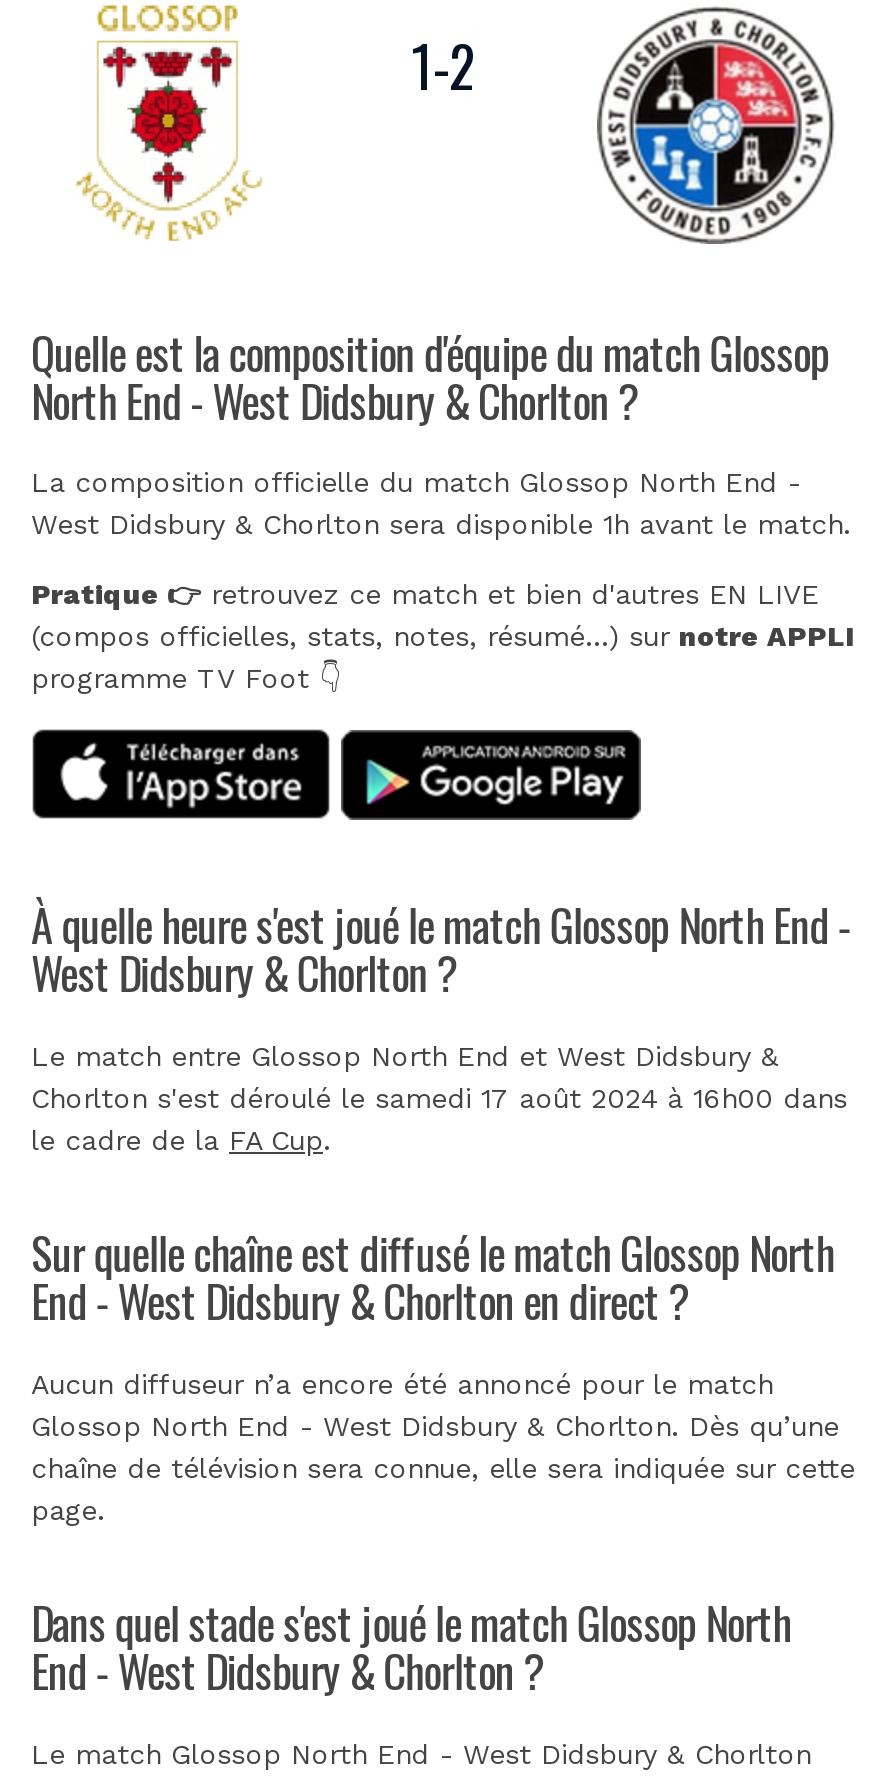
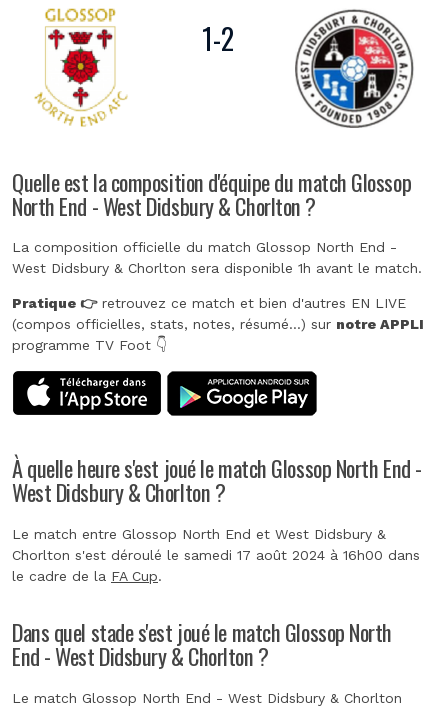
- Sur quelle chaîne est diffusé le match Glossop North
- End - West Didsbury & Chorlton en direct ?
- Aucun diffuseur n’a encore été annoncé pour le match
- Glossop North End - West Didsbury & Chorlton. Dès qu’une
- chaîne de télévision sera connue, elle sera indiquée sur cette
- page.
